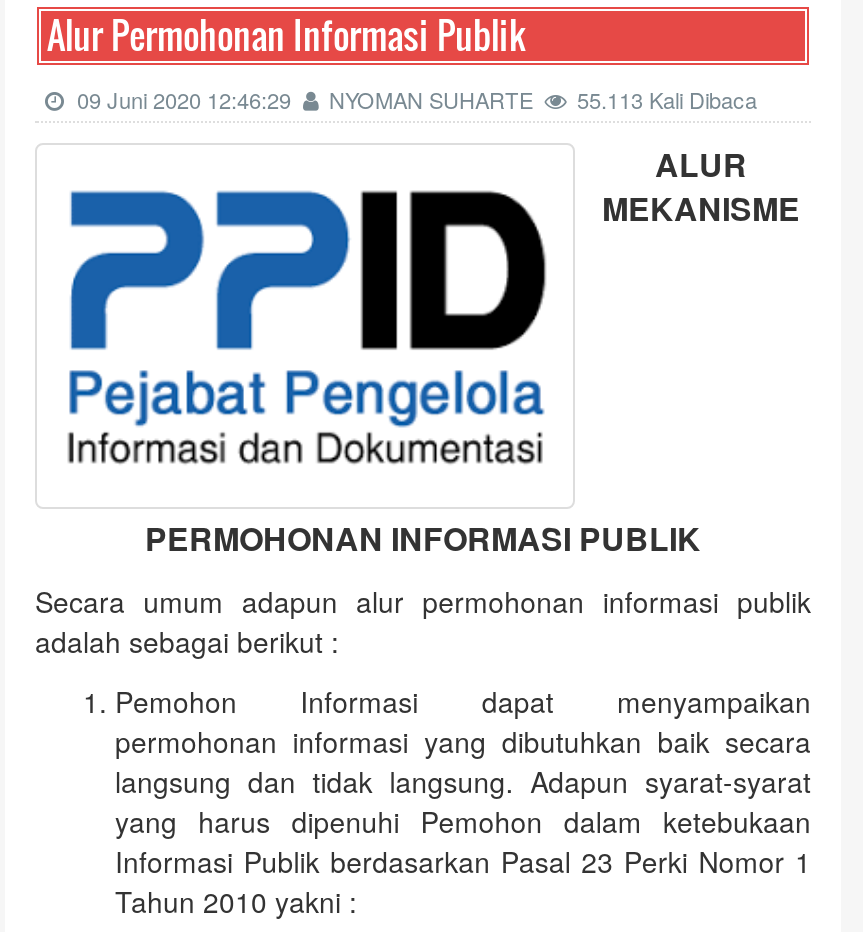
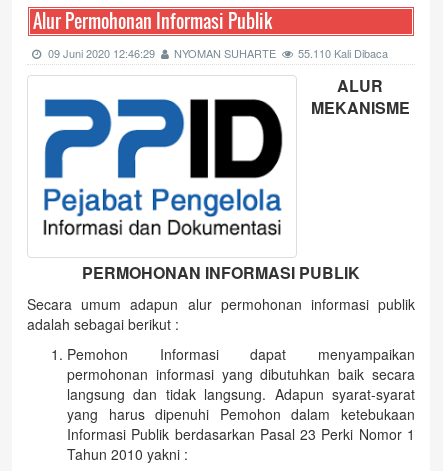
- 09 Juni 2020 12:46:29 NYOMAN SUHARTE 55.113 Kali Dibaca
+ 09 Juni 2020 12:46:29 NYOMAN SUHARTE 55.110 Kali Dibaca
